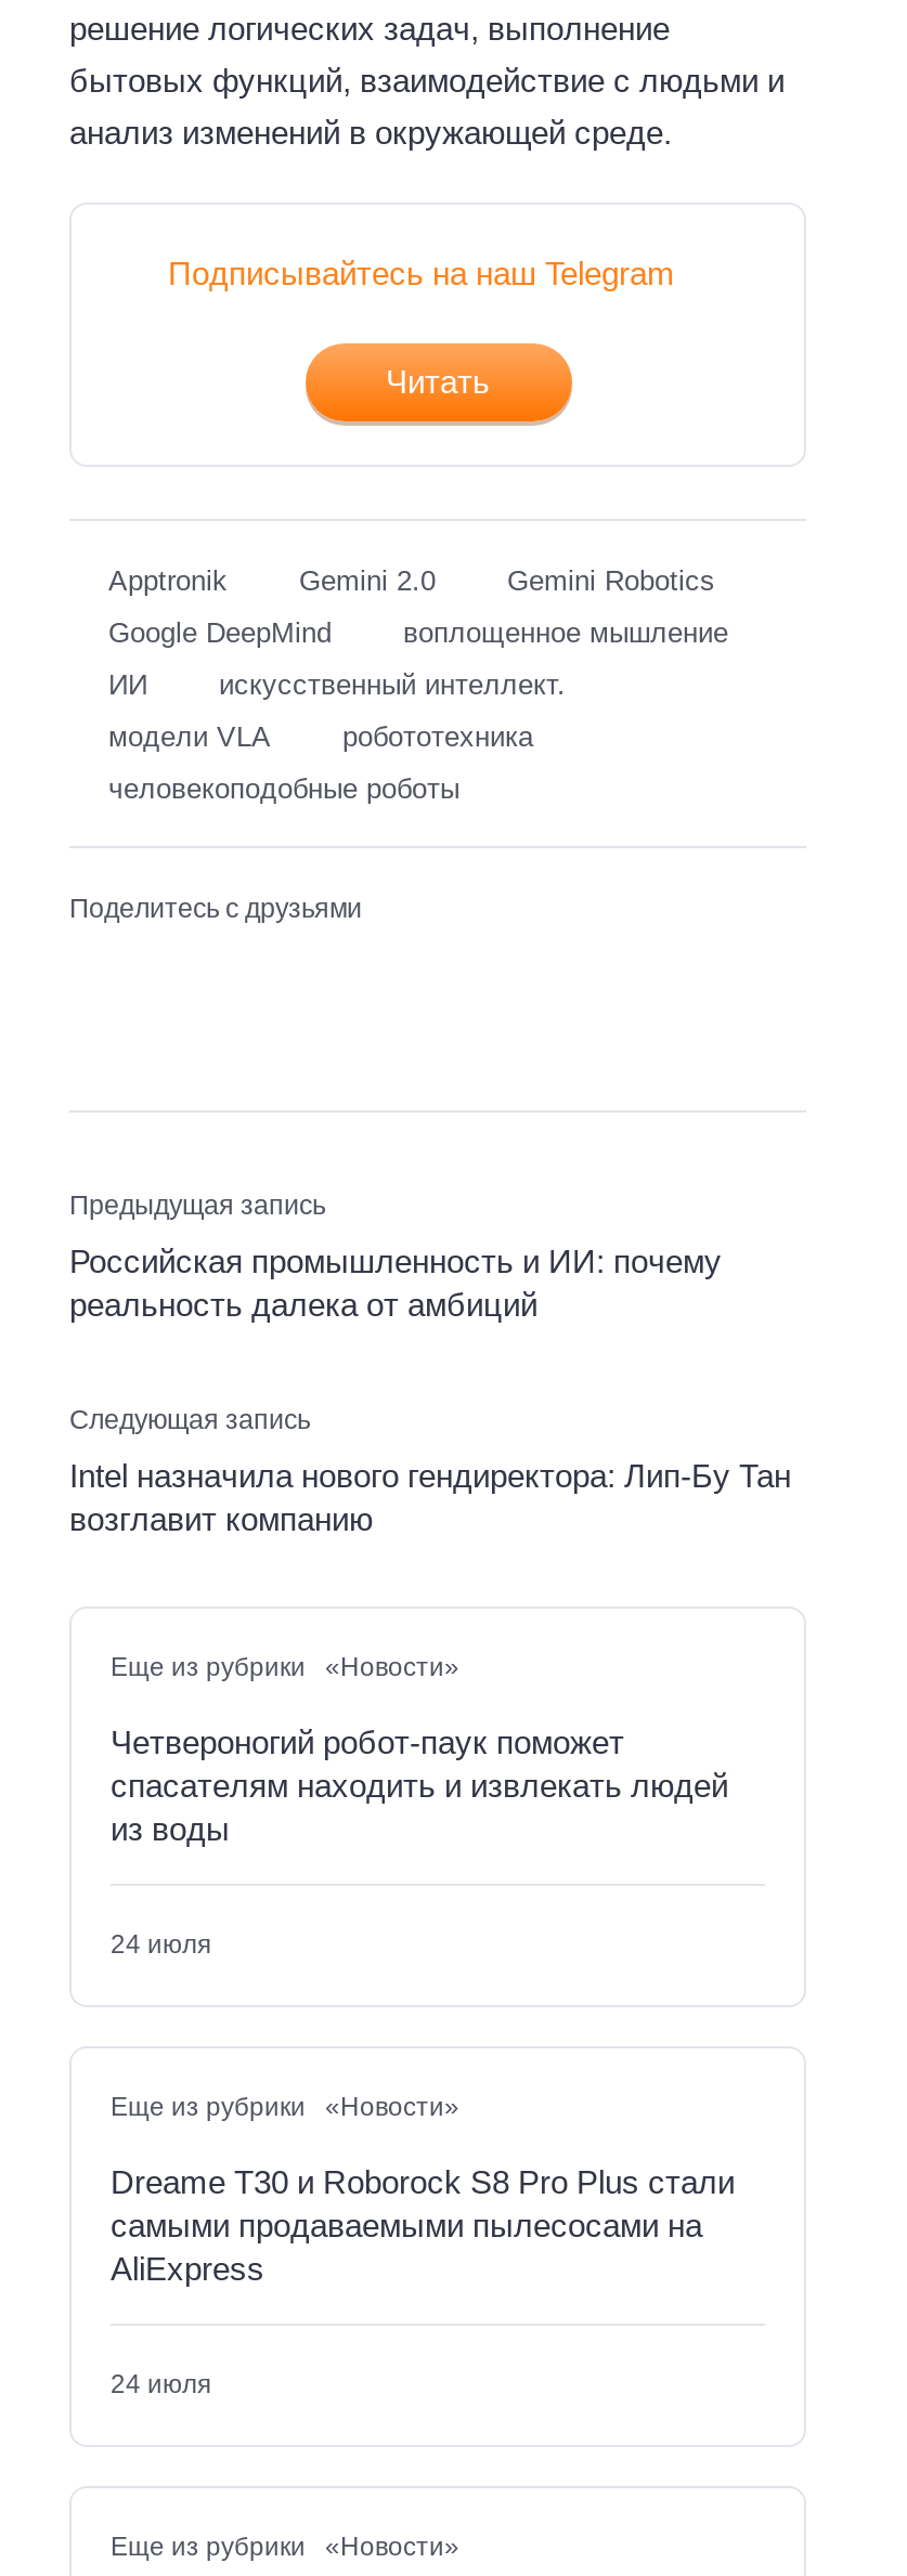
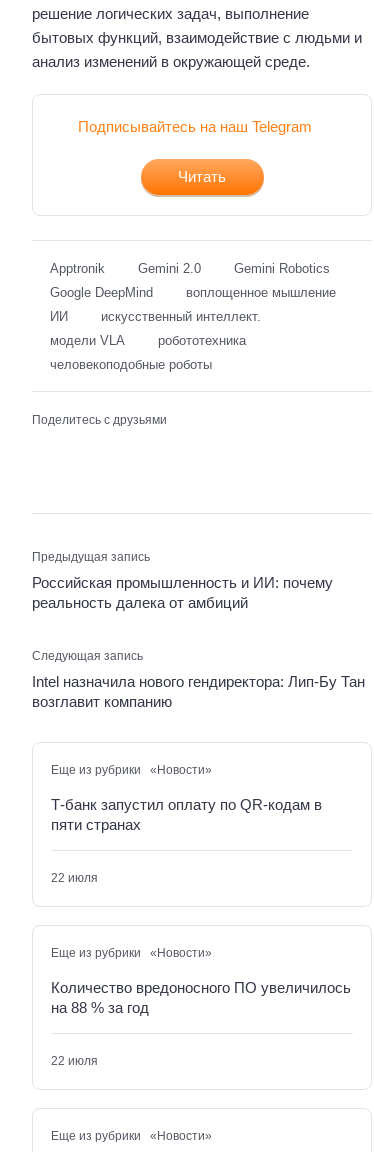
- Четвероногий робот-паук поможет
- спасателям находить и извлекать людей
- из воды
+ Т-банк запустил оплату по QR-кодам в
+ пяти странах

- 24 июля
+ 22 июля

- Dreame T30 и Roborock S8 Pro Plus стали
- самыми продаваемыми пылесосами на
- AliExpress
+ Количество вредоносного ПО увеличилось
+ на 88 % за год

- 24 июля
+ 22 июля
